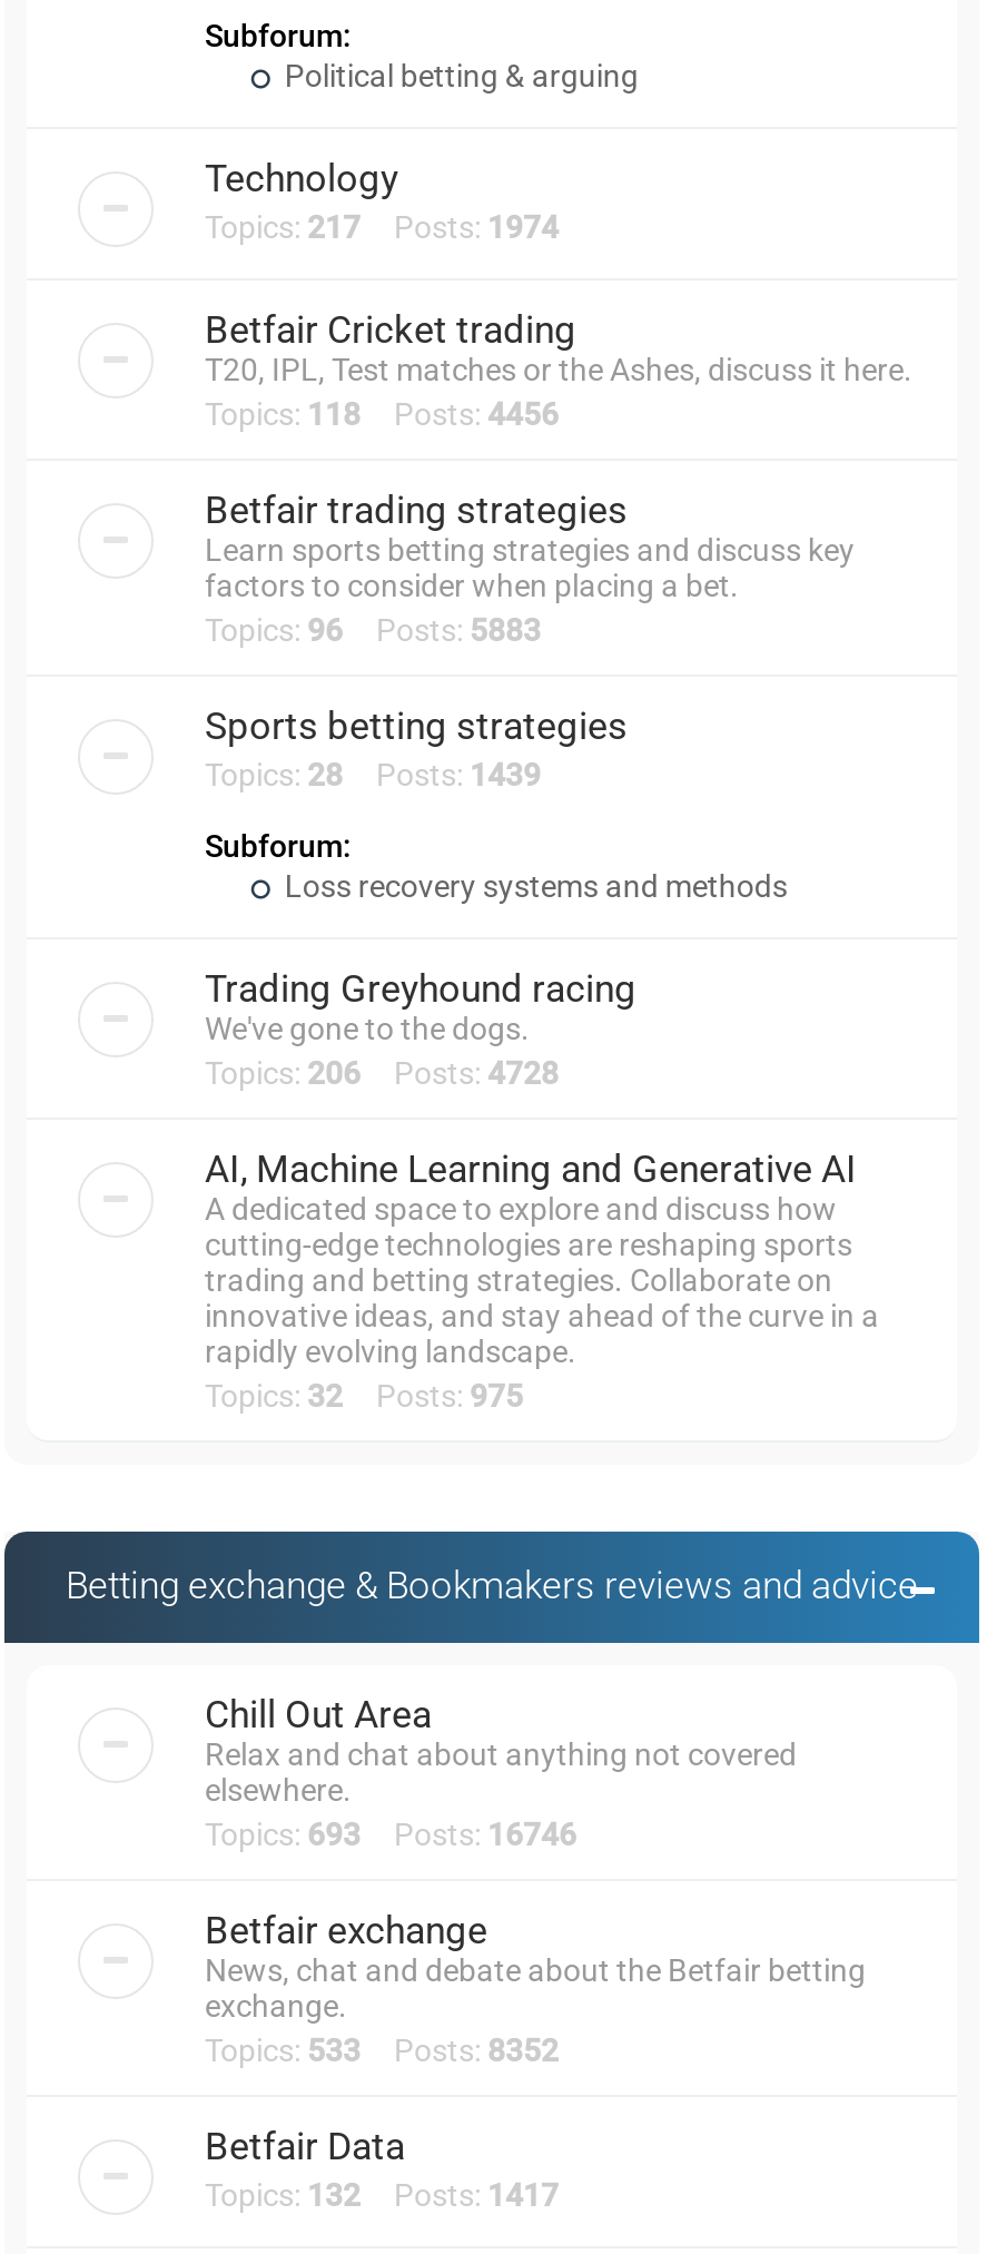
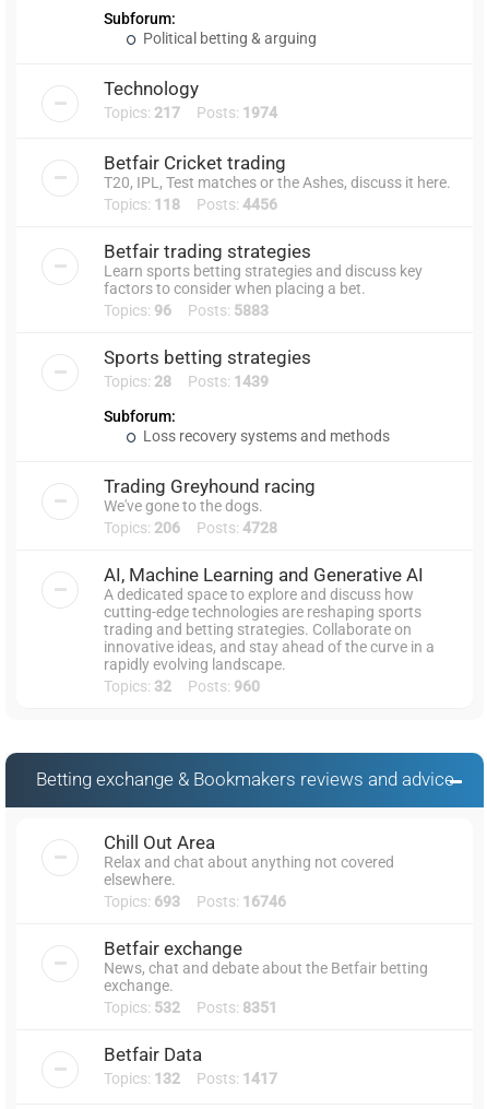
- Topics: 32 Posts: 975
+ Topics: 32 Posts: 960

- Topics: 533 Posts: 8352
+ Topics: 532 Posts: 8351
